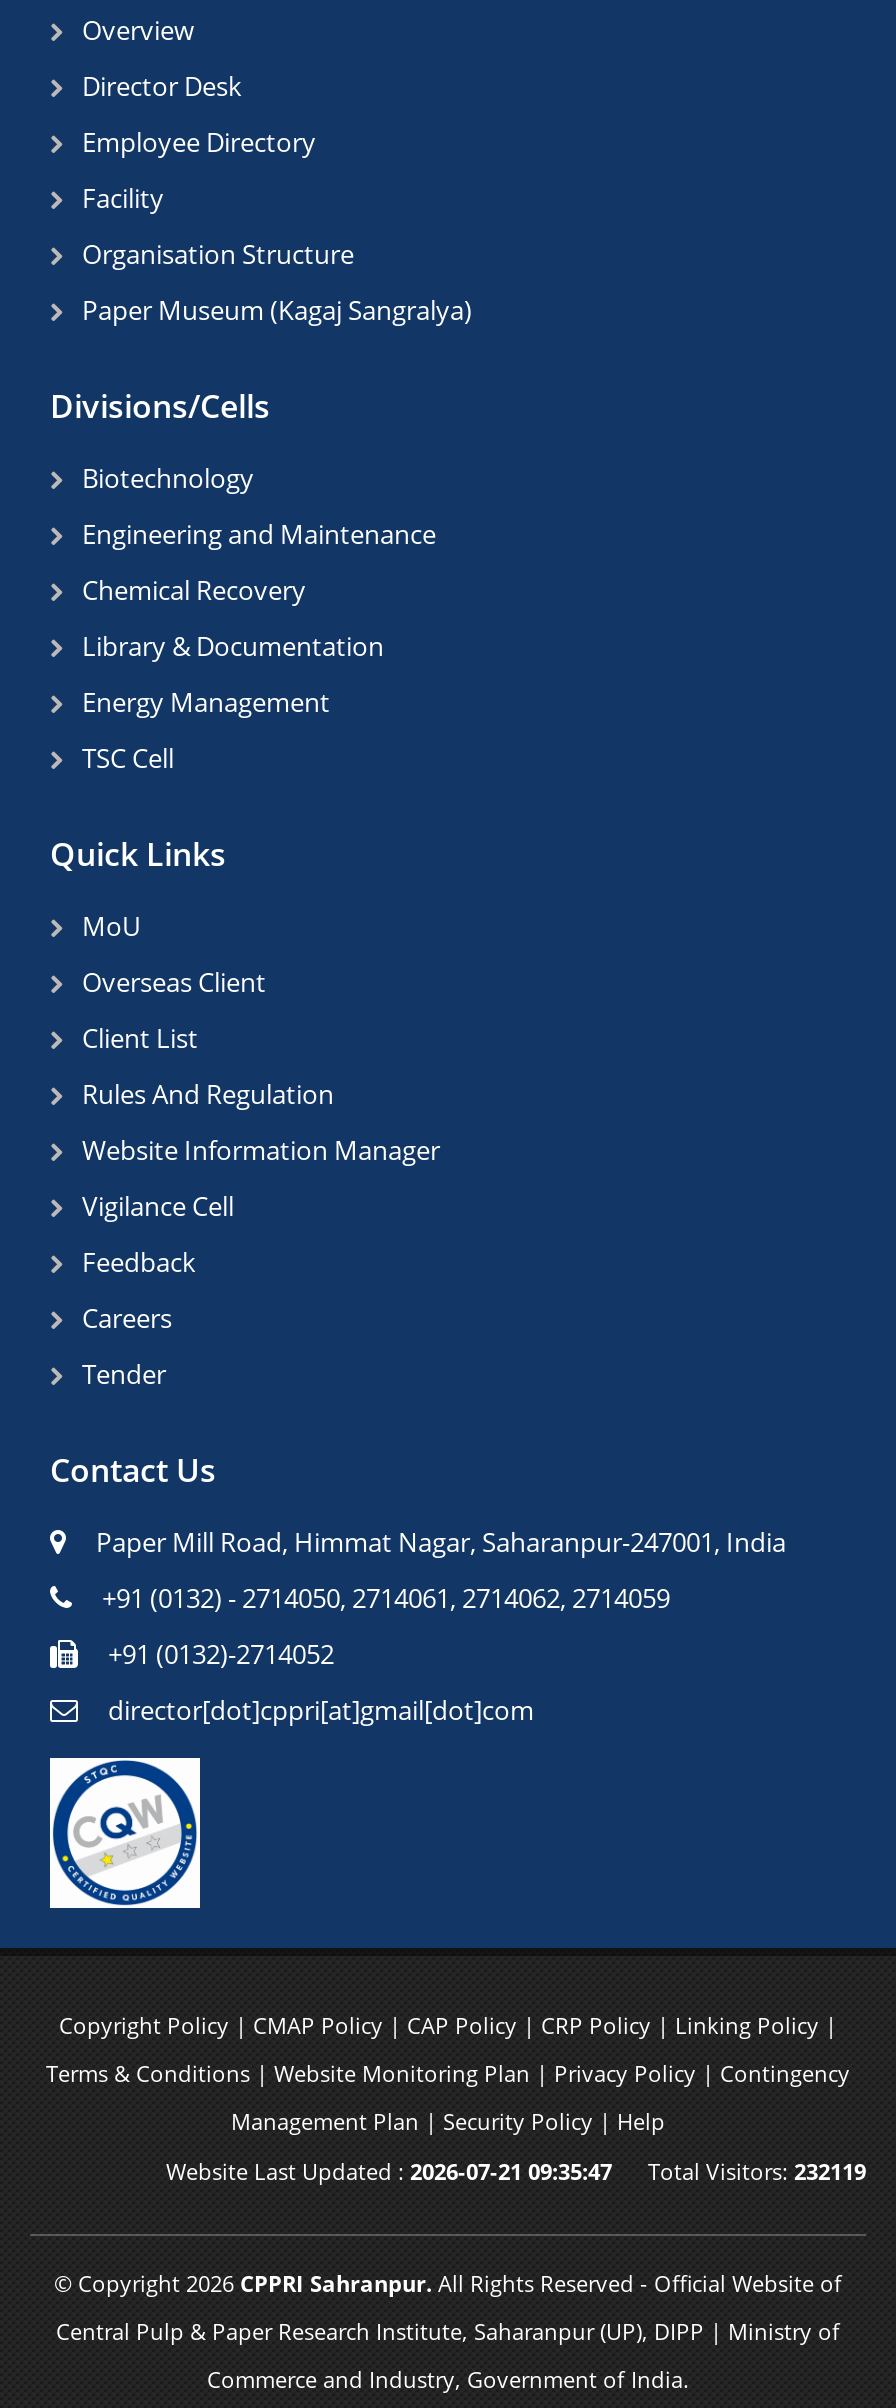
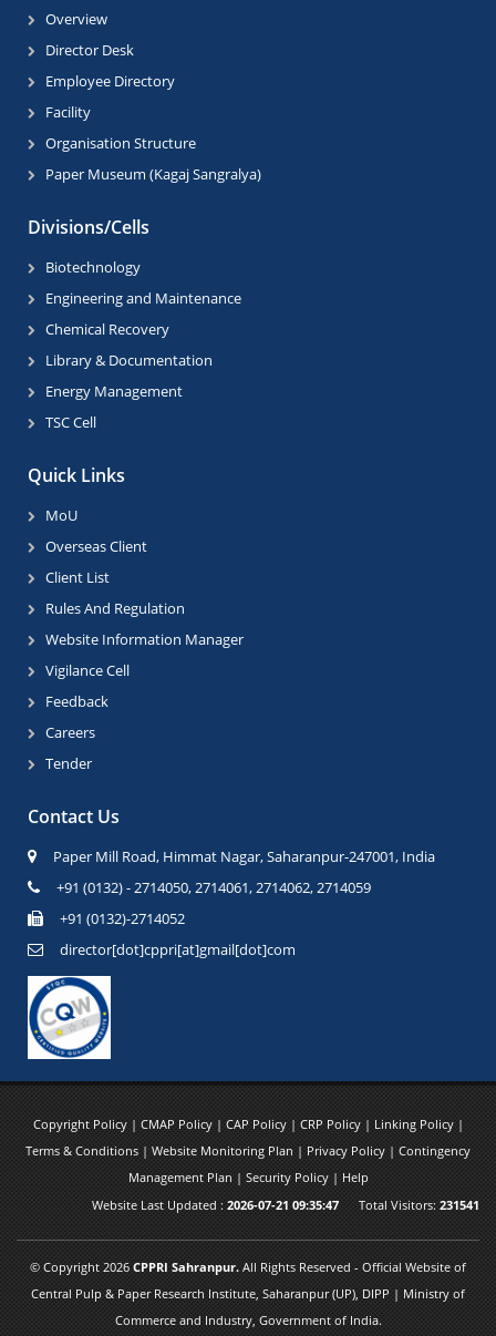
- Total Visitors: 232119
+ Total Visitors: 231541
